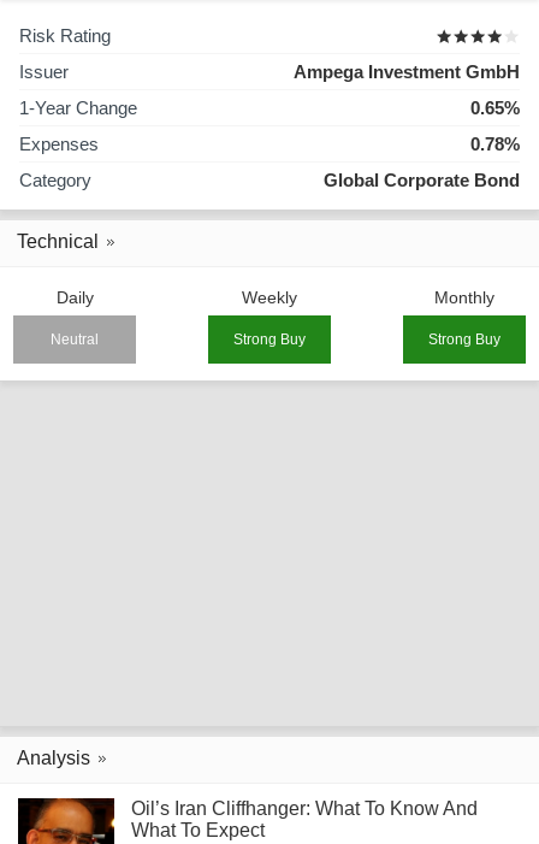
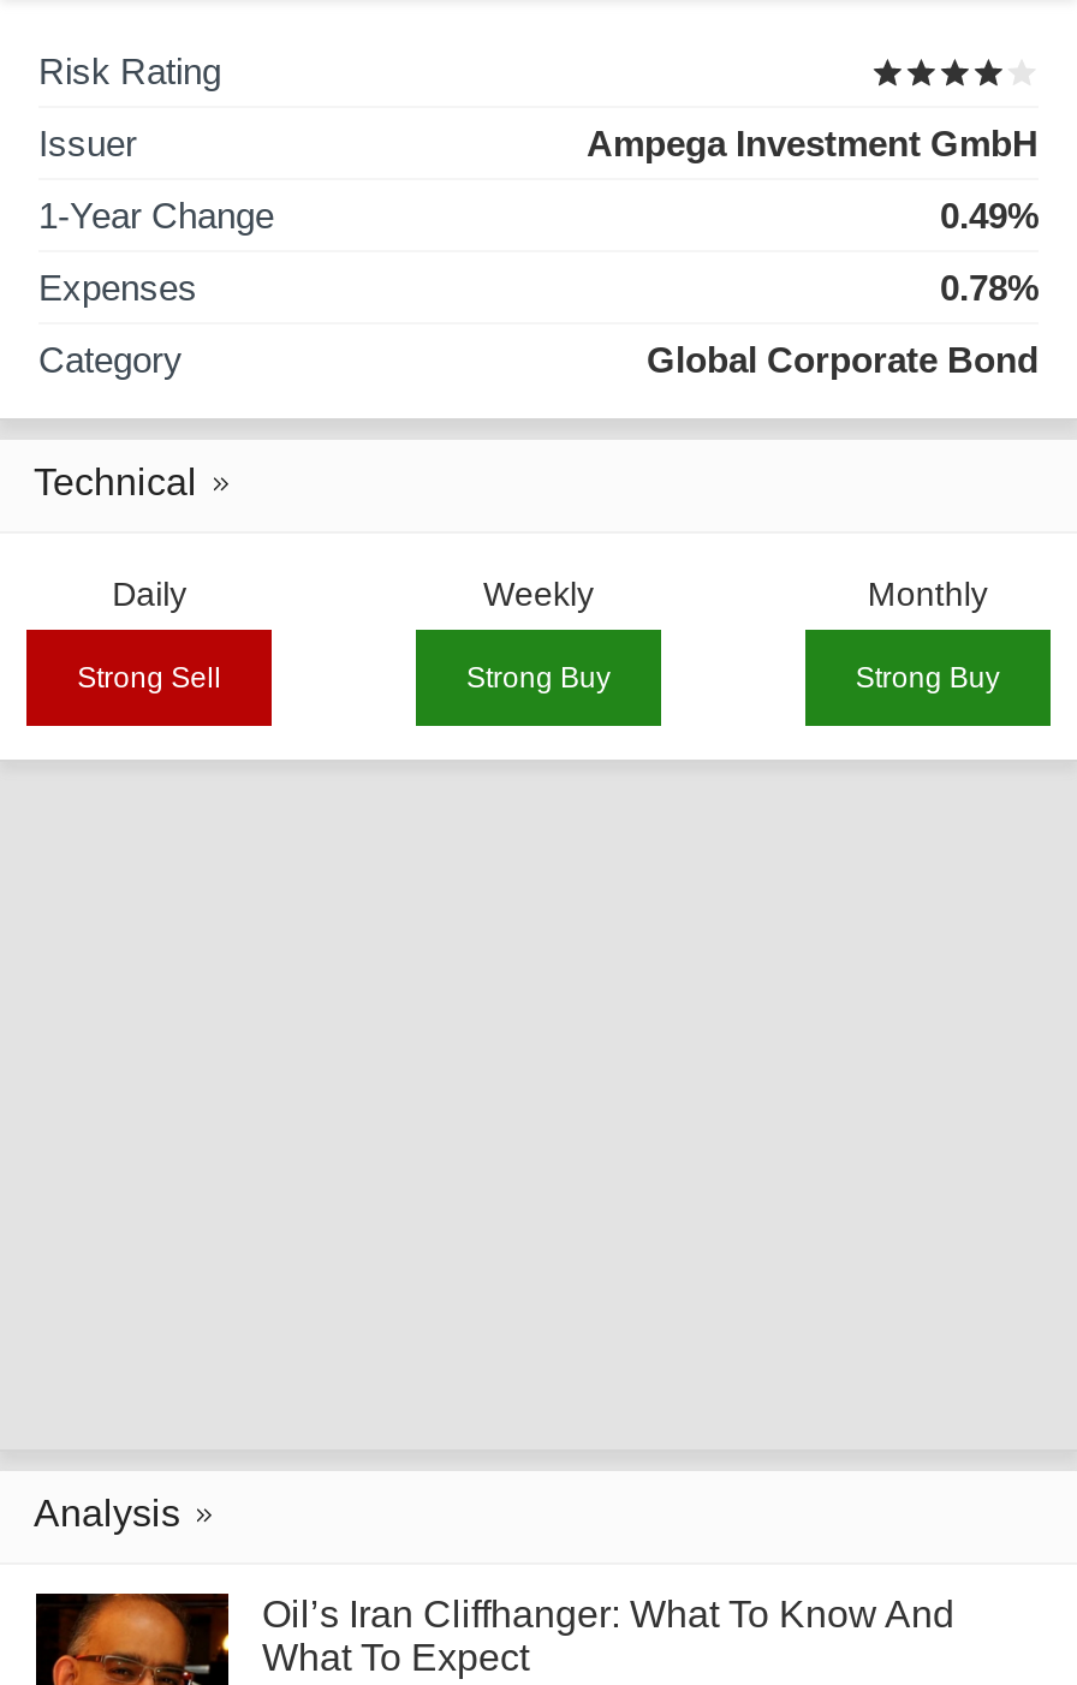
- 0.65%
+ 0.49%

- Neutral
+ Strong Sell
